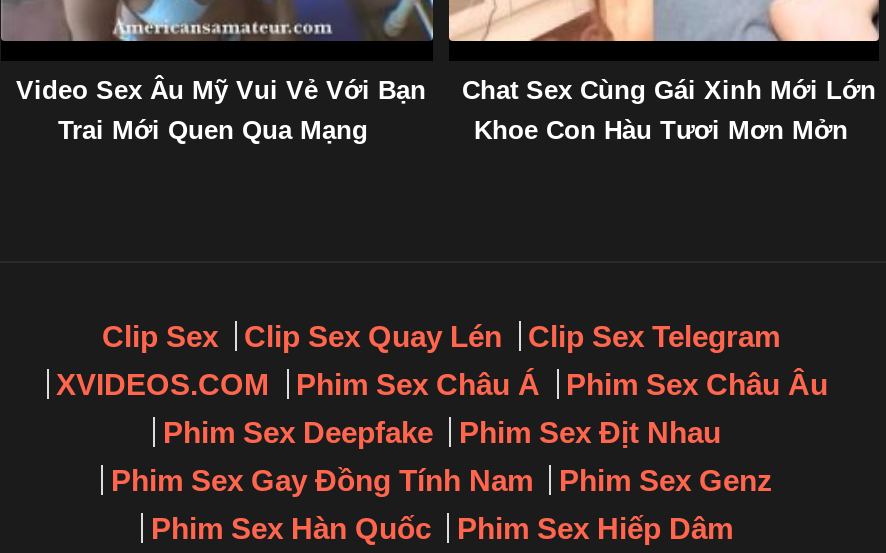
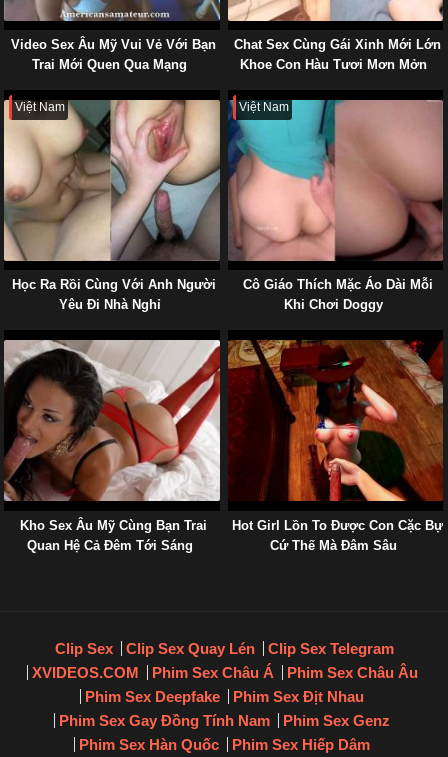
+ [image]
+ Việt Nam

+ [image]
+ Kho Sex Âu Mỹ Cùng Bạn Trai
+ Quan Hệ Cả Đêm Tới Sáng

+ Học Ra Rồi Cùng Với Anh Người
+ Yêu Đi Nhà Nghỉ

+ [image]
+ Việt Nam

+ [image]
+ Hot Girl Lồn To Được Con Cặc Bự
+ Cứ Thế Mà Đâm Sâu

+ Cô Giáo Thích Mặc Áo Dài Mỗi
+ Khi Chơi Doggy
